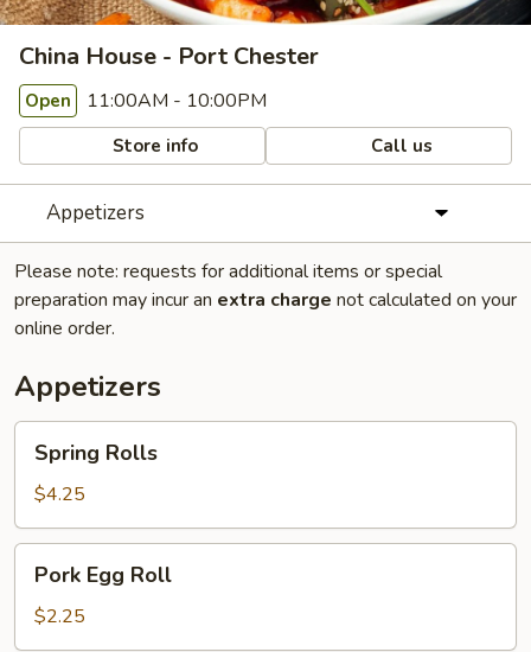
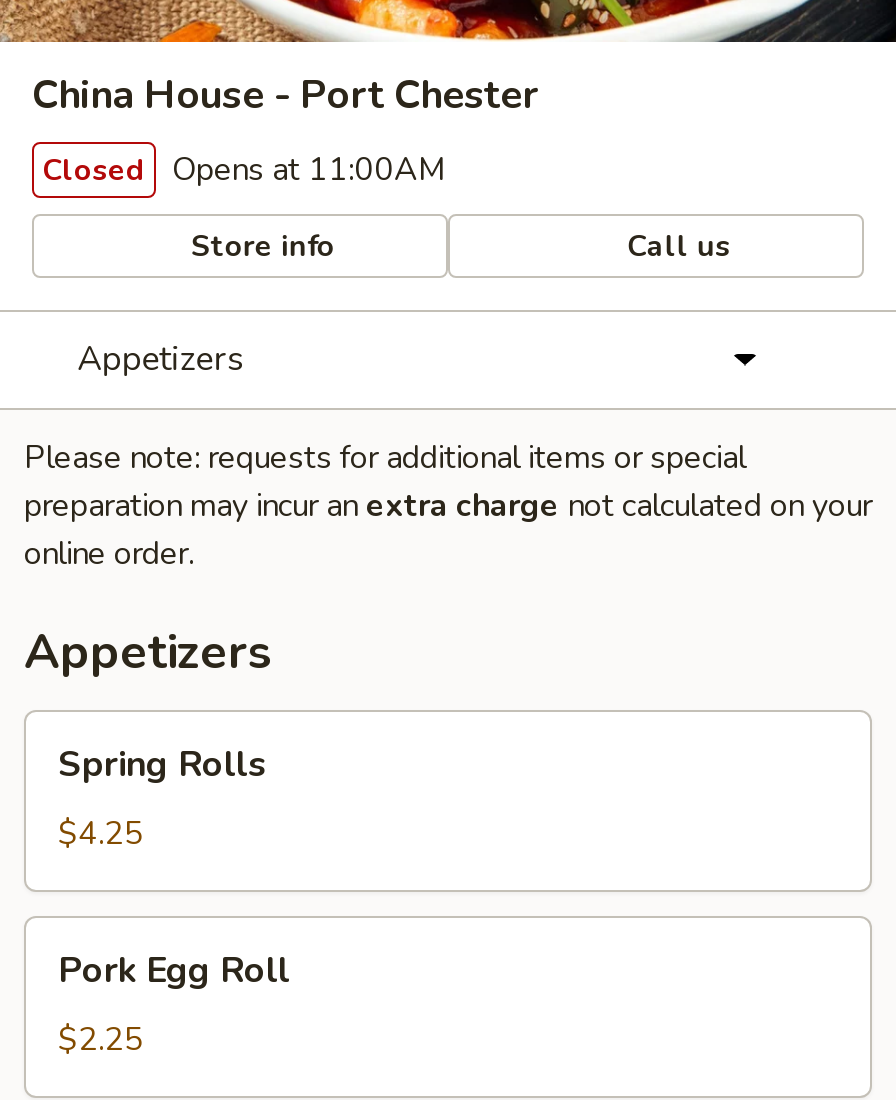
- Open 11:00AM - 10:00PM
+ Closed Opens at 11:00AM
